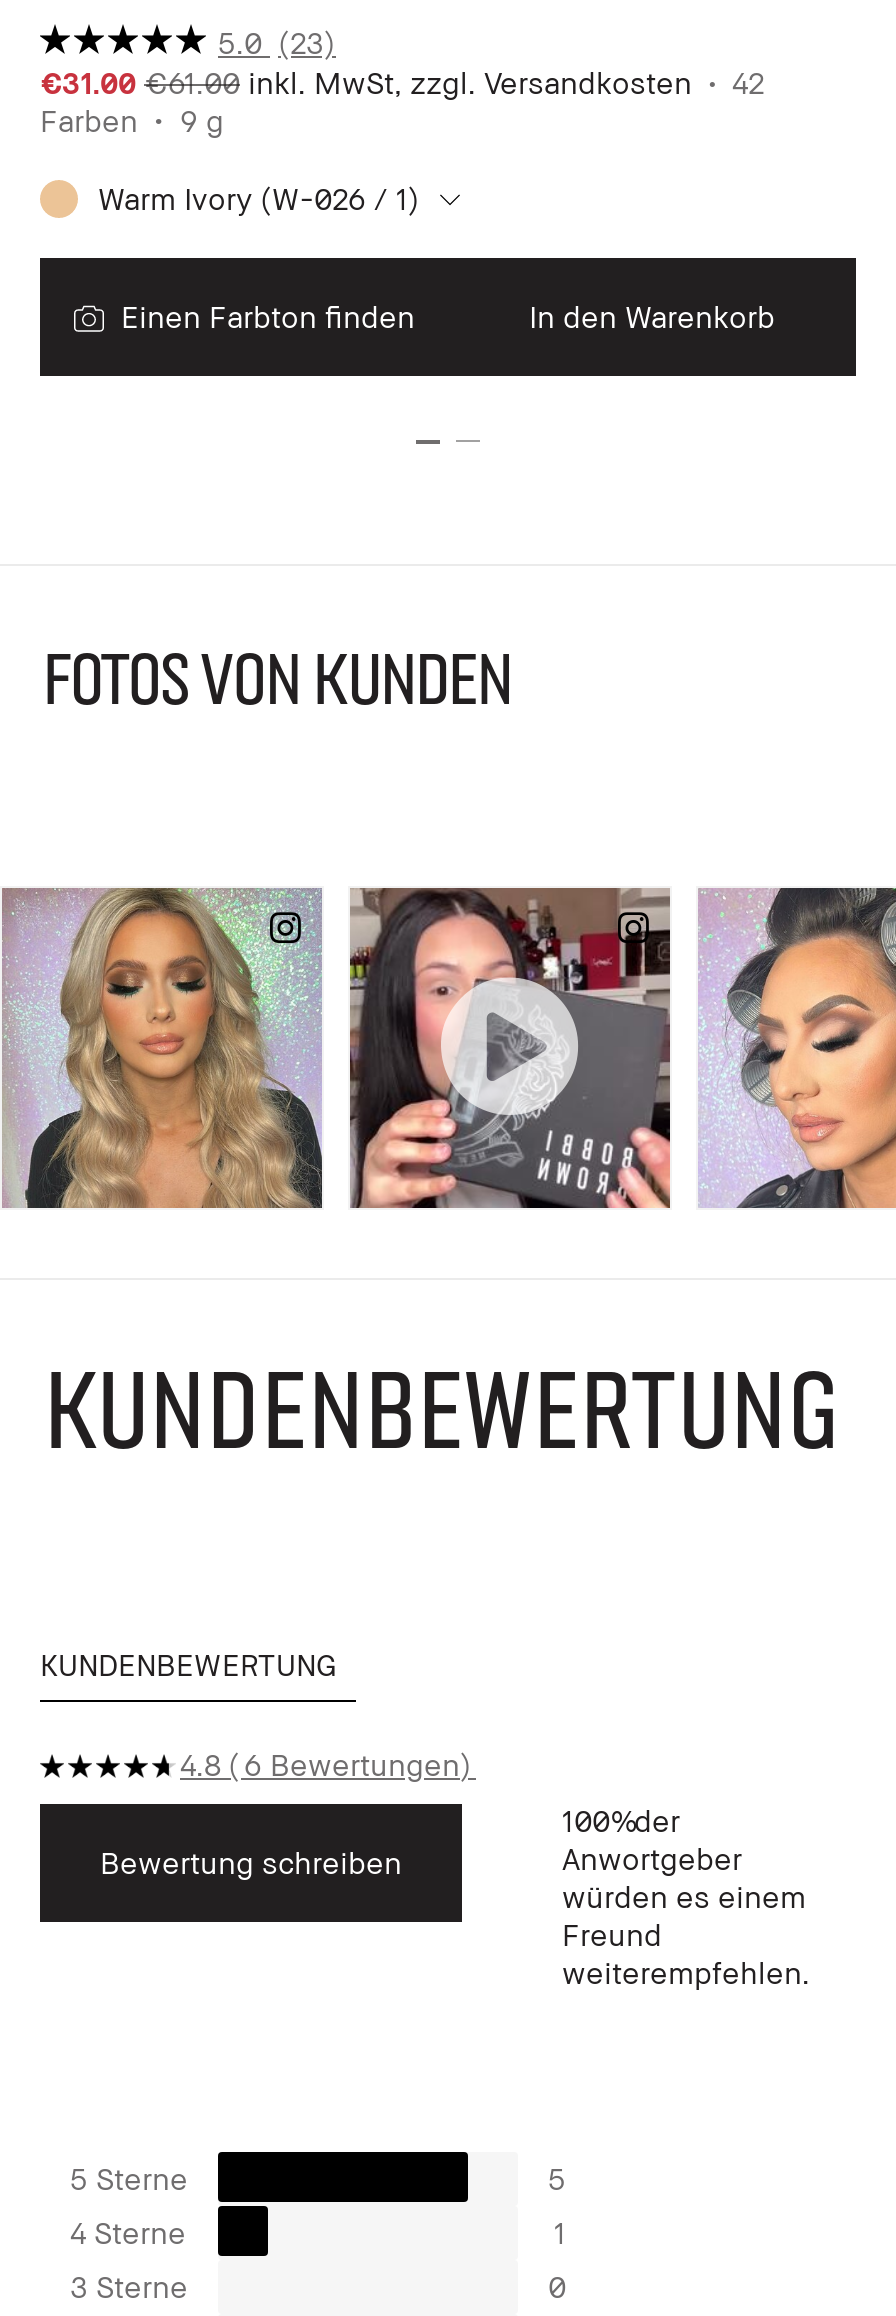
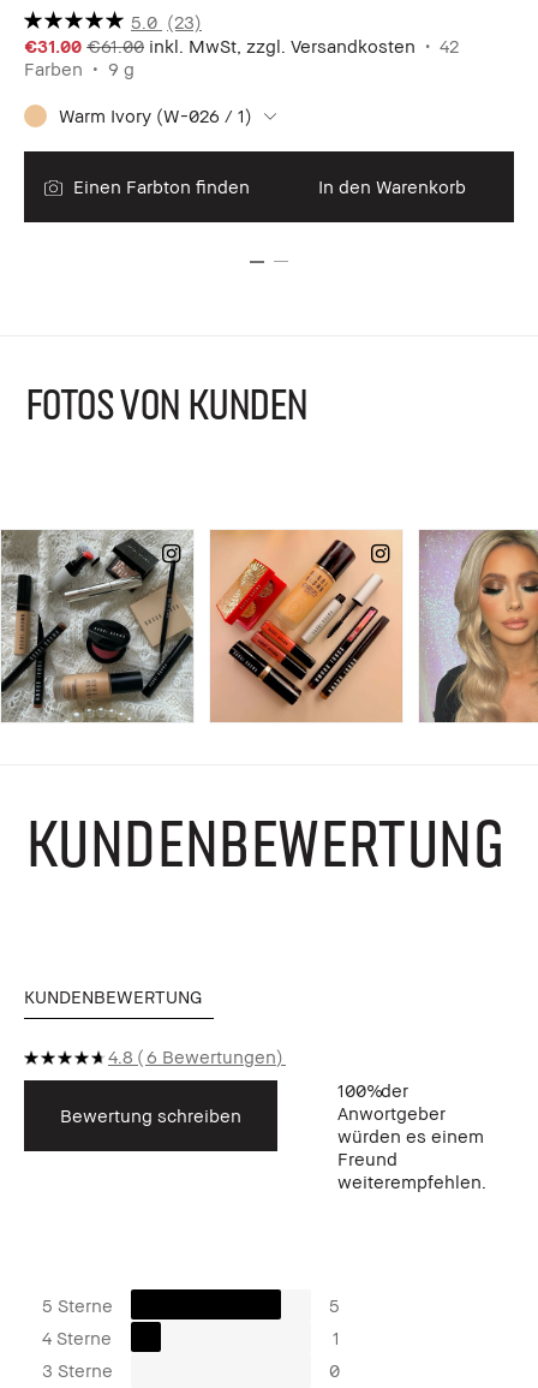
- [image]
+ [image]

- [image]
+ [image]

- [image]
+ [image]
